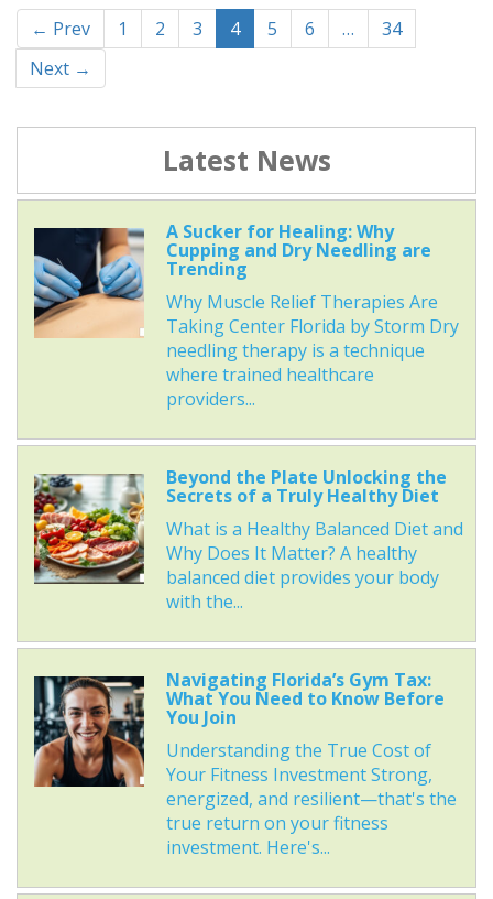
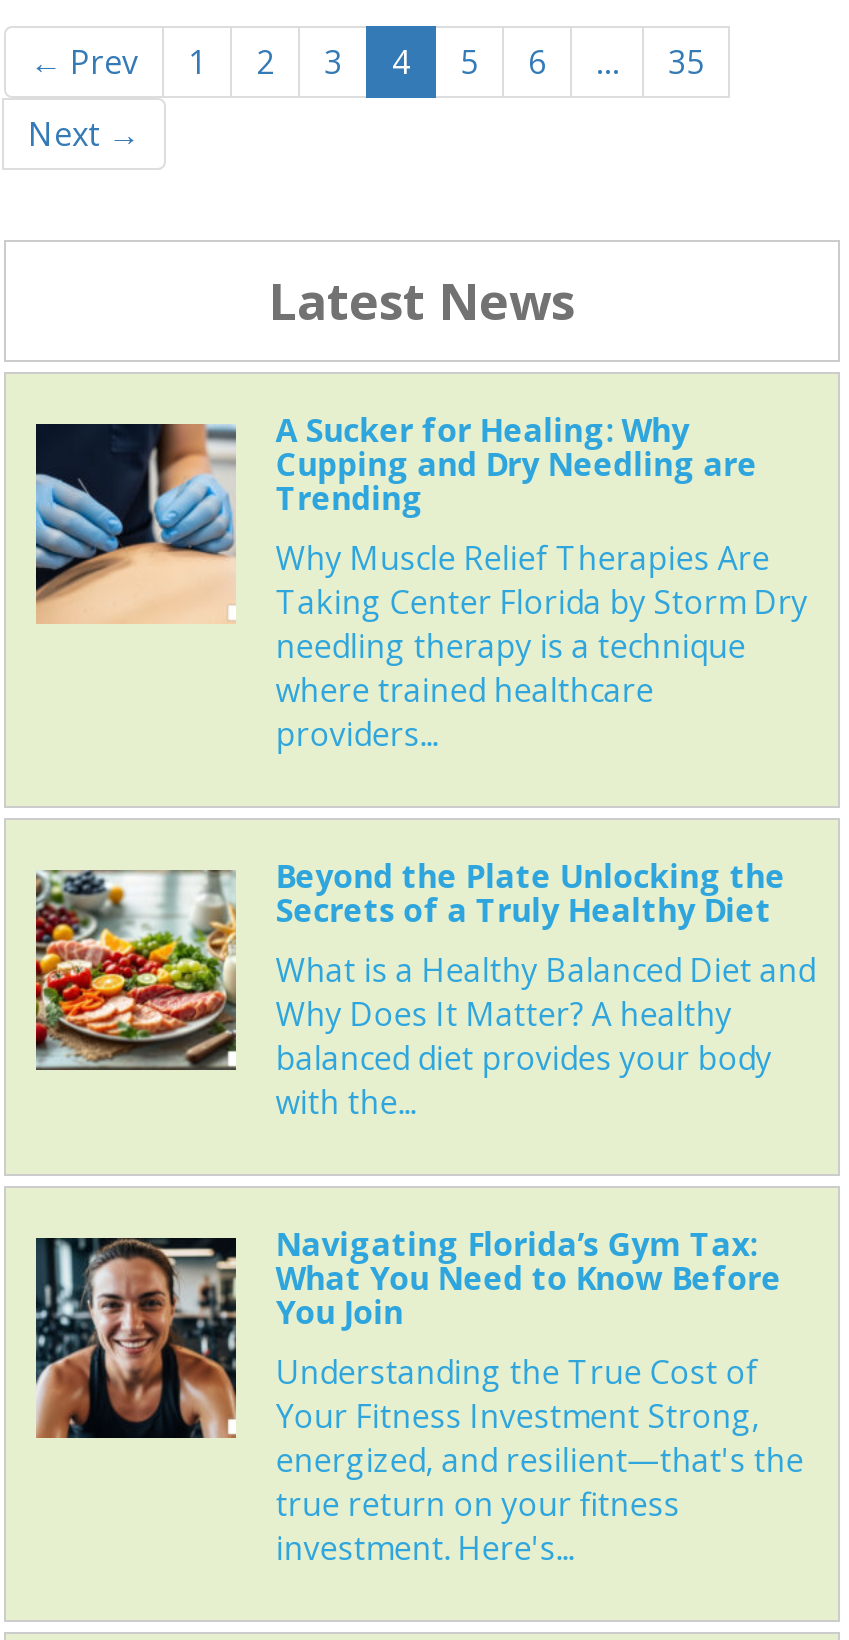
- 34
+ 35
